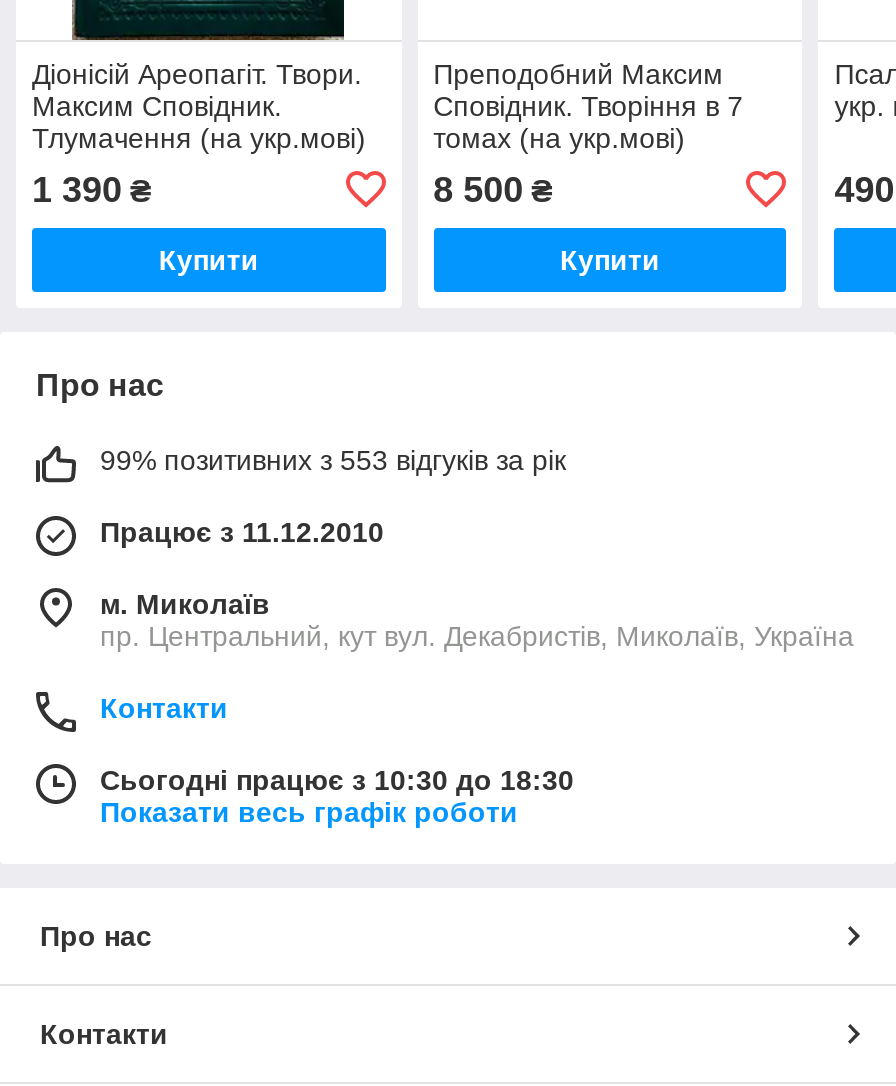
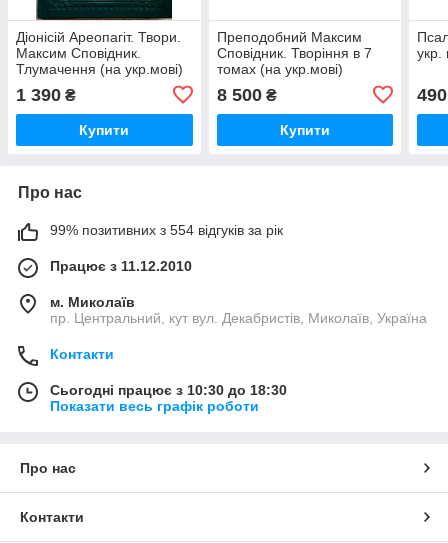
- 99% позитивних з 553 відгуків за рік
+ 99% позитивних з 554 відгуків за рік
